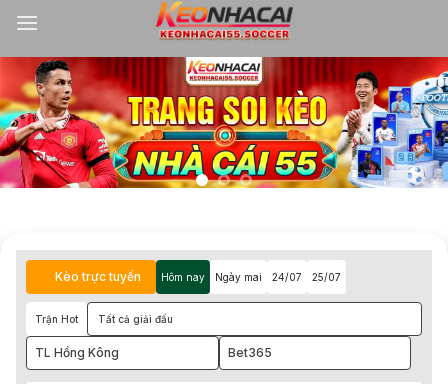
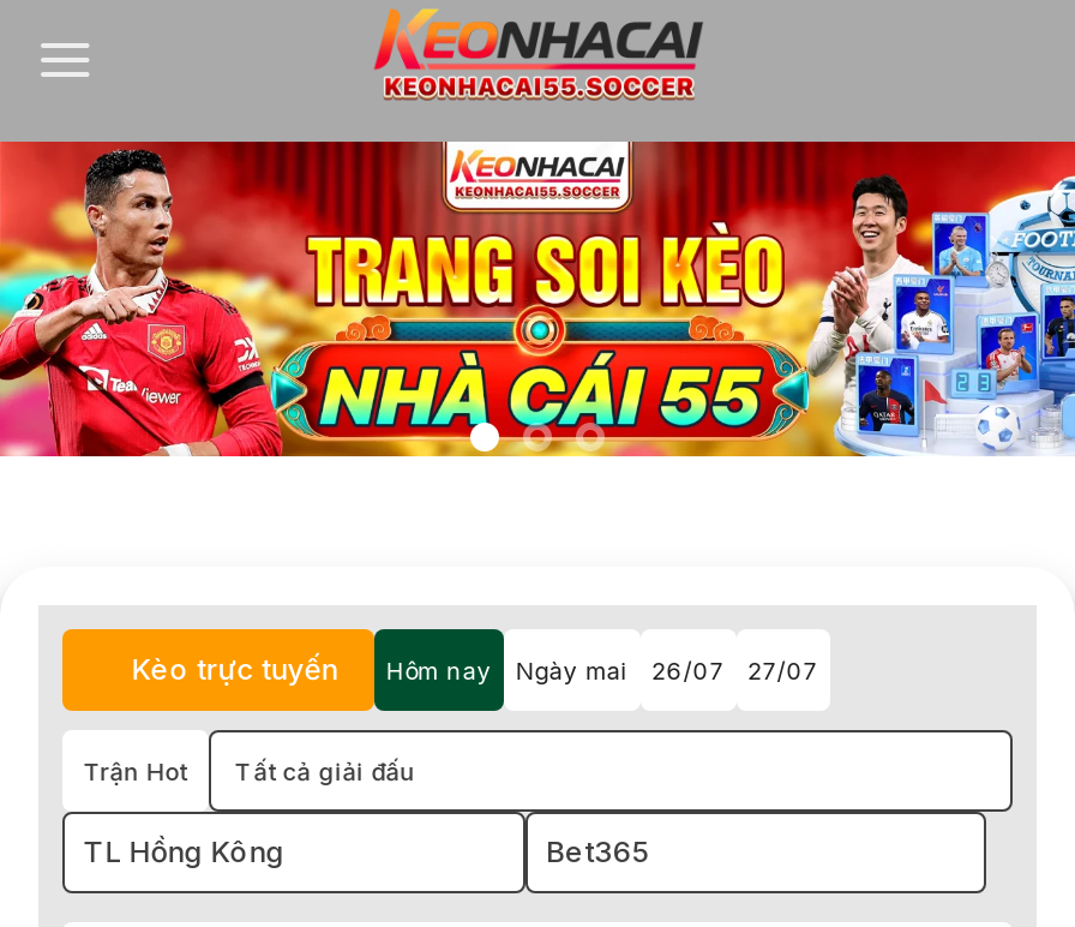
- 24/07
+ 26/07

- 25/07
+ 27/07
